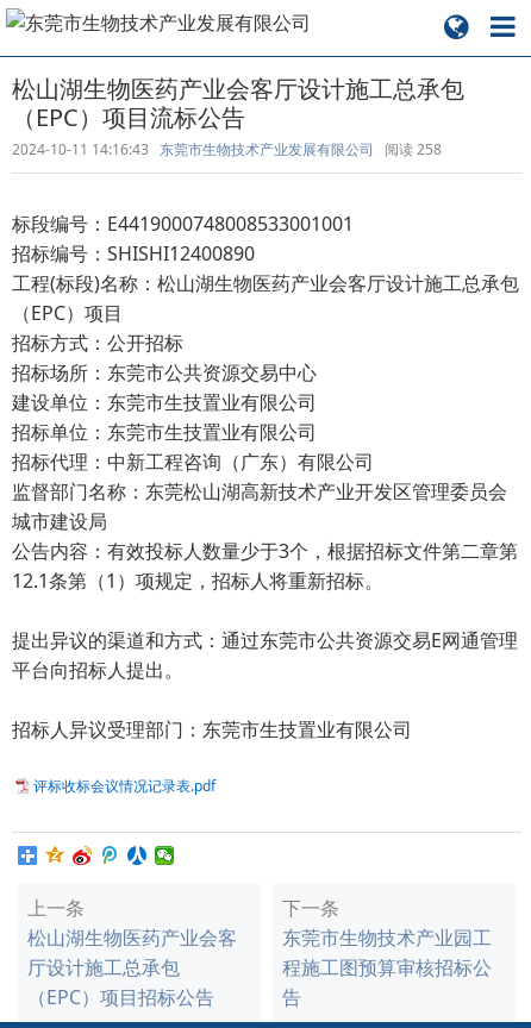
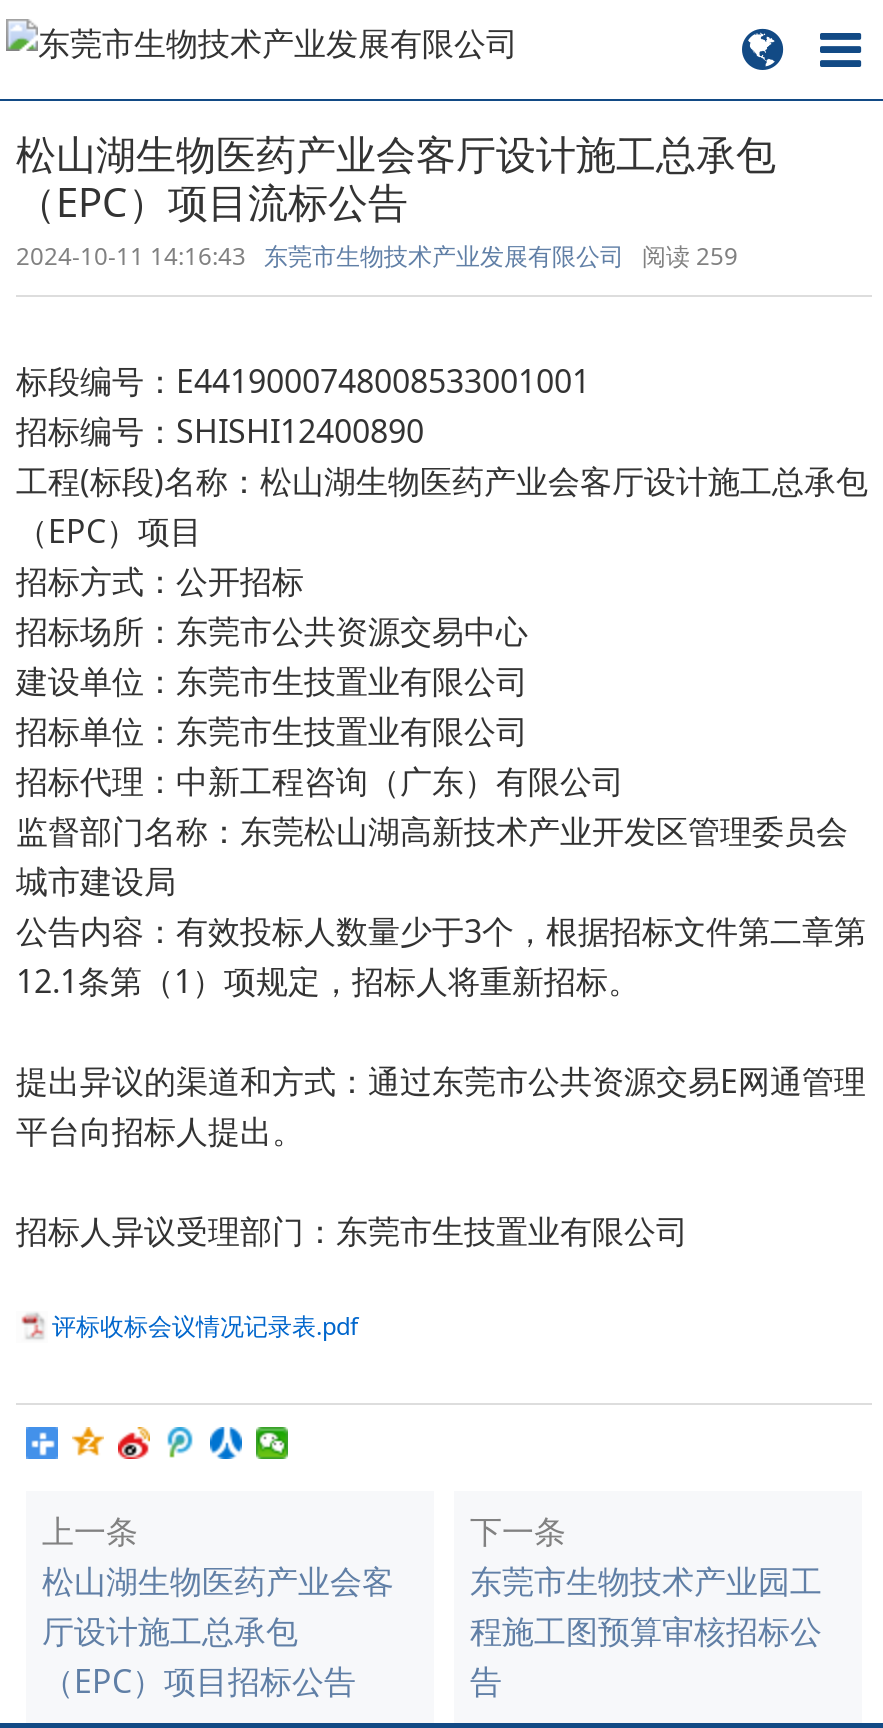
- 2024-10-11 14:16:43 东莞市生物技术产业发展有限公司 阅读258
+ 2024-10-11 14:16:43 东莞市生物技术产业发展有限公司 阅读259
